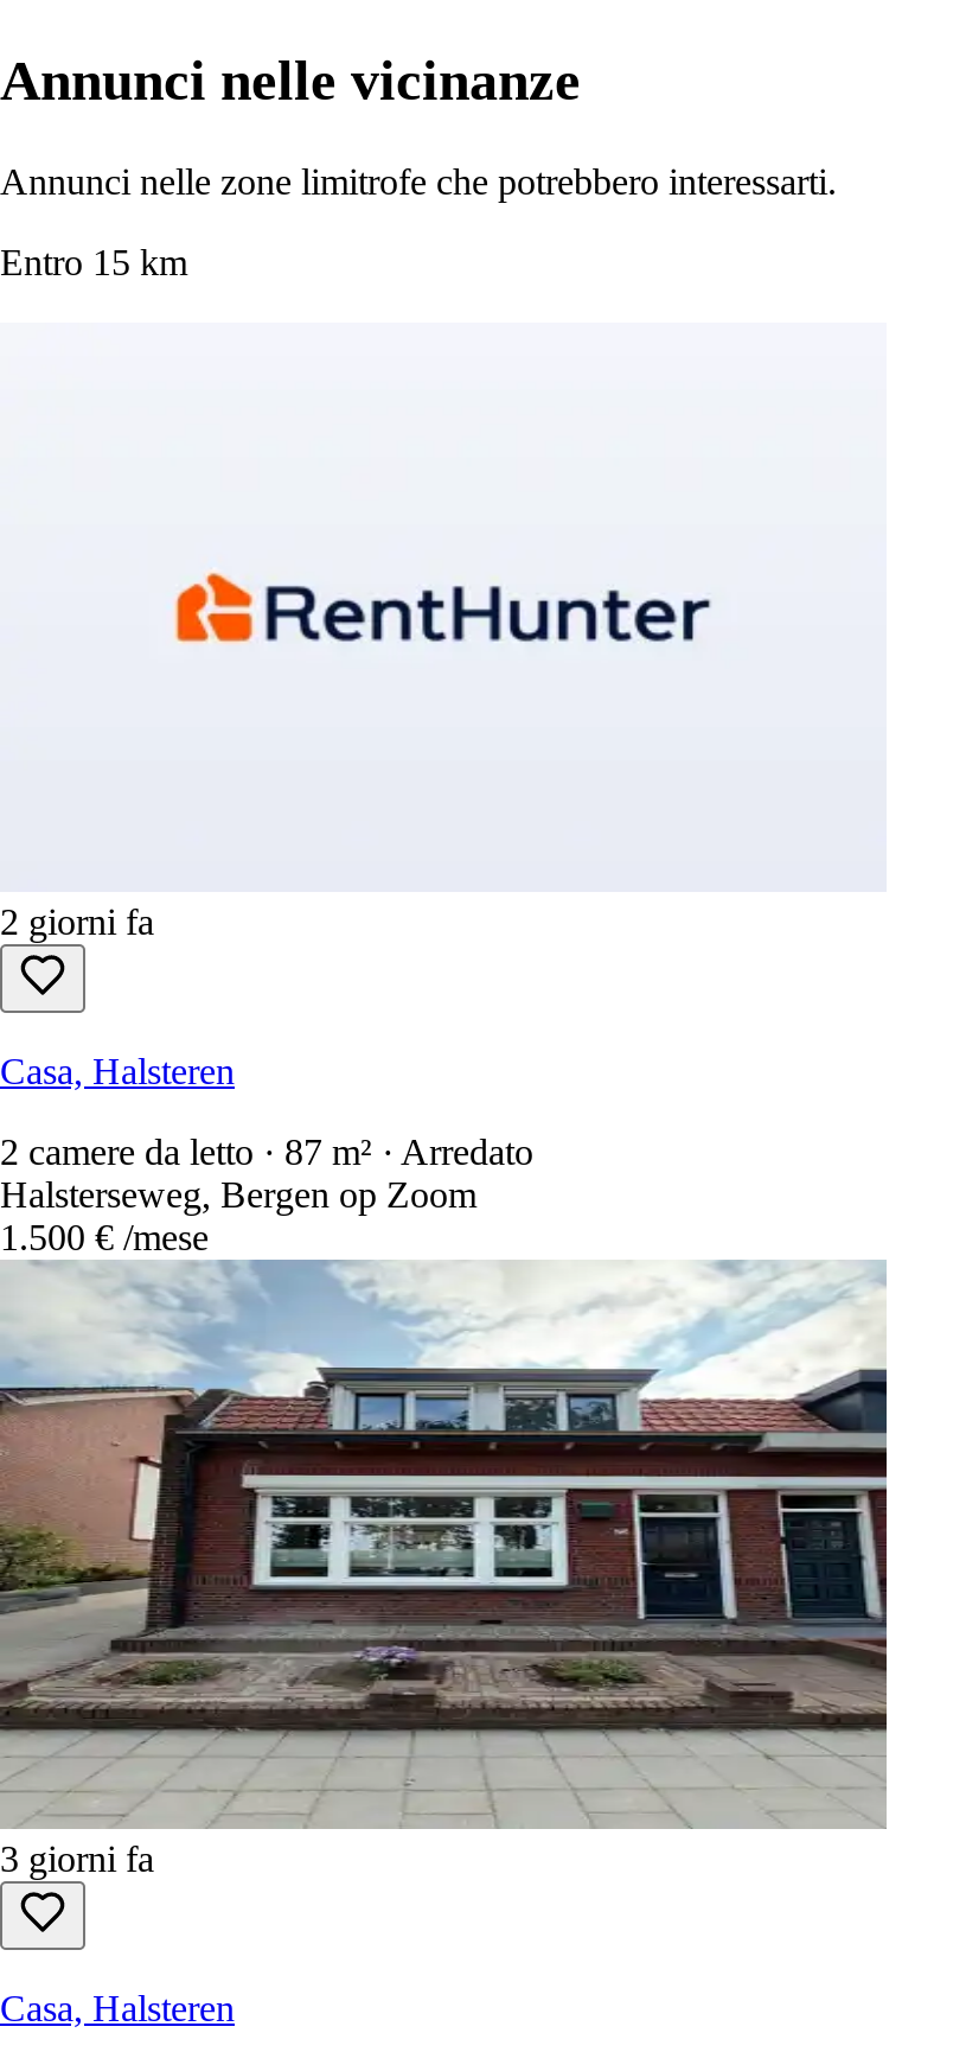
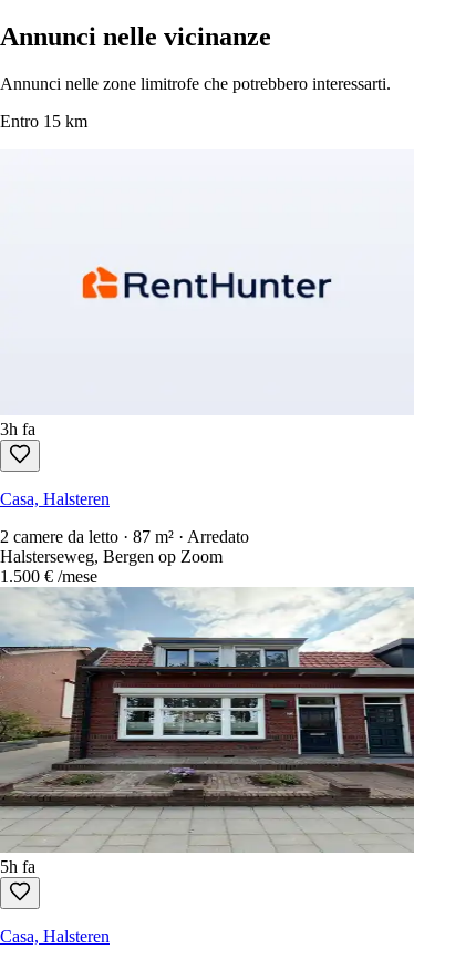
- 2 giorni fa
+ 3h fa

- 3 giorni fa
+ 5h fa
